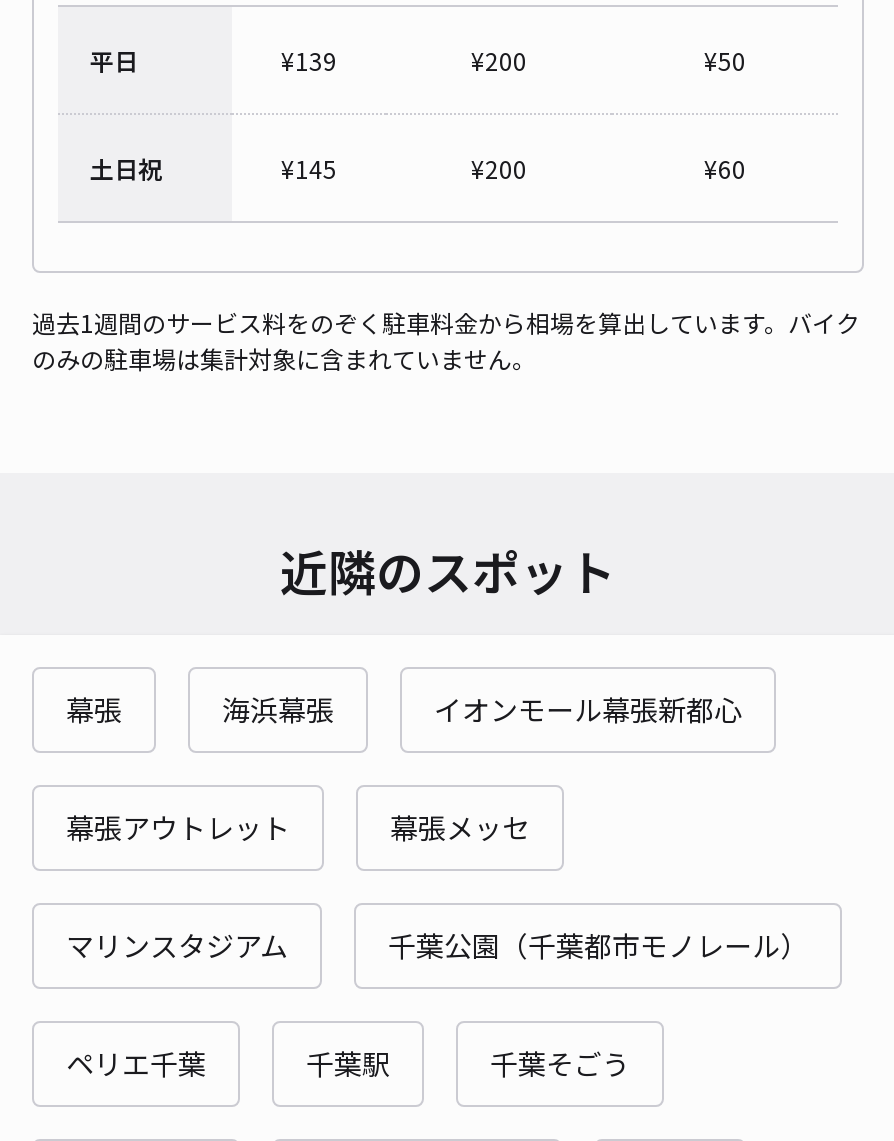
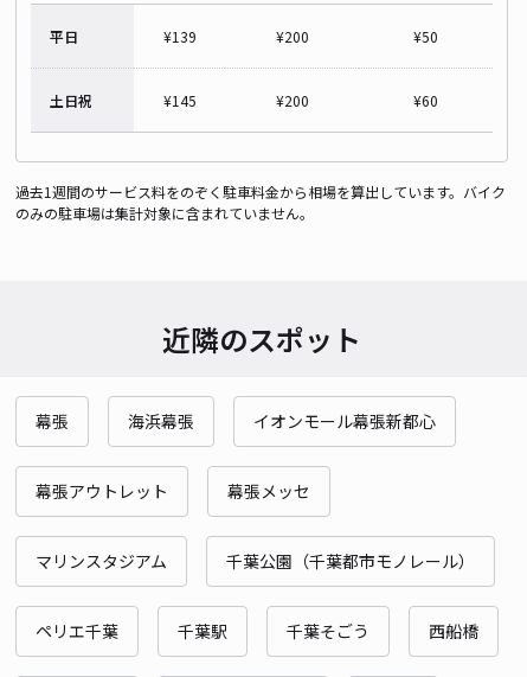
+ 西船橋
